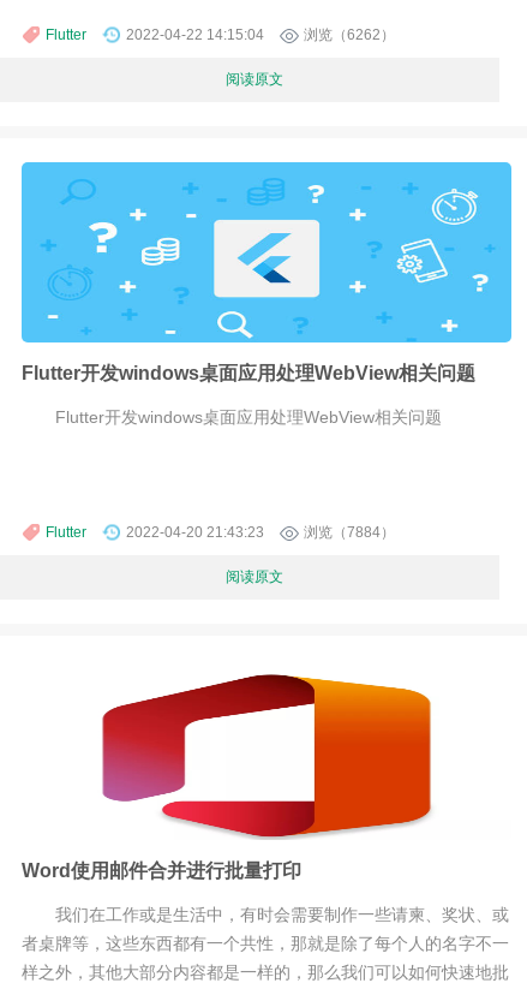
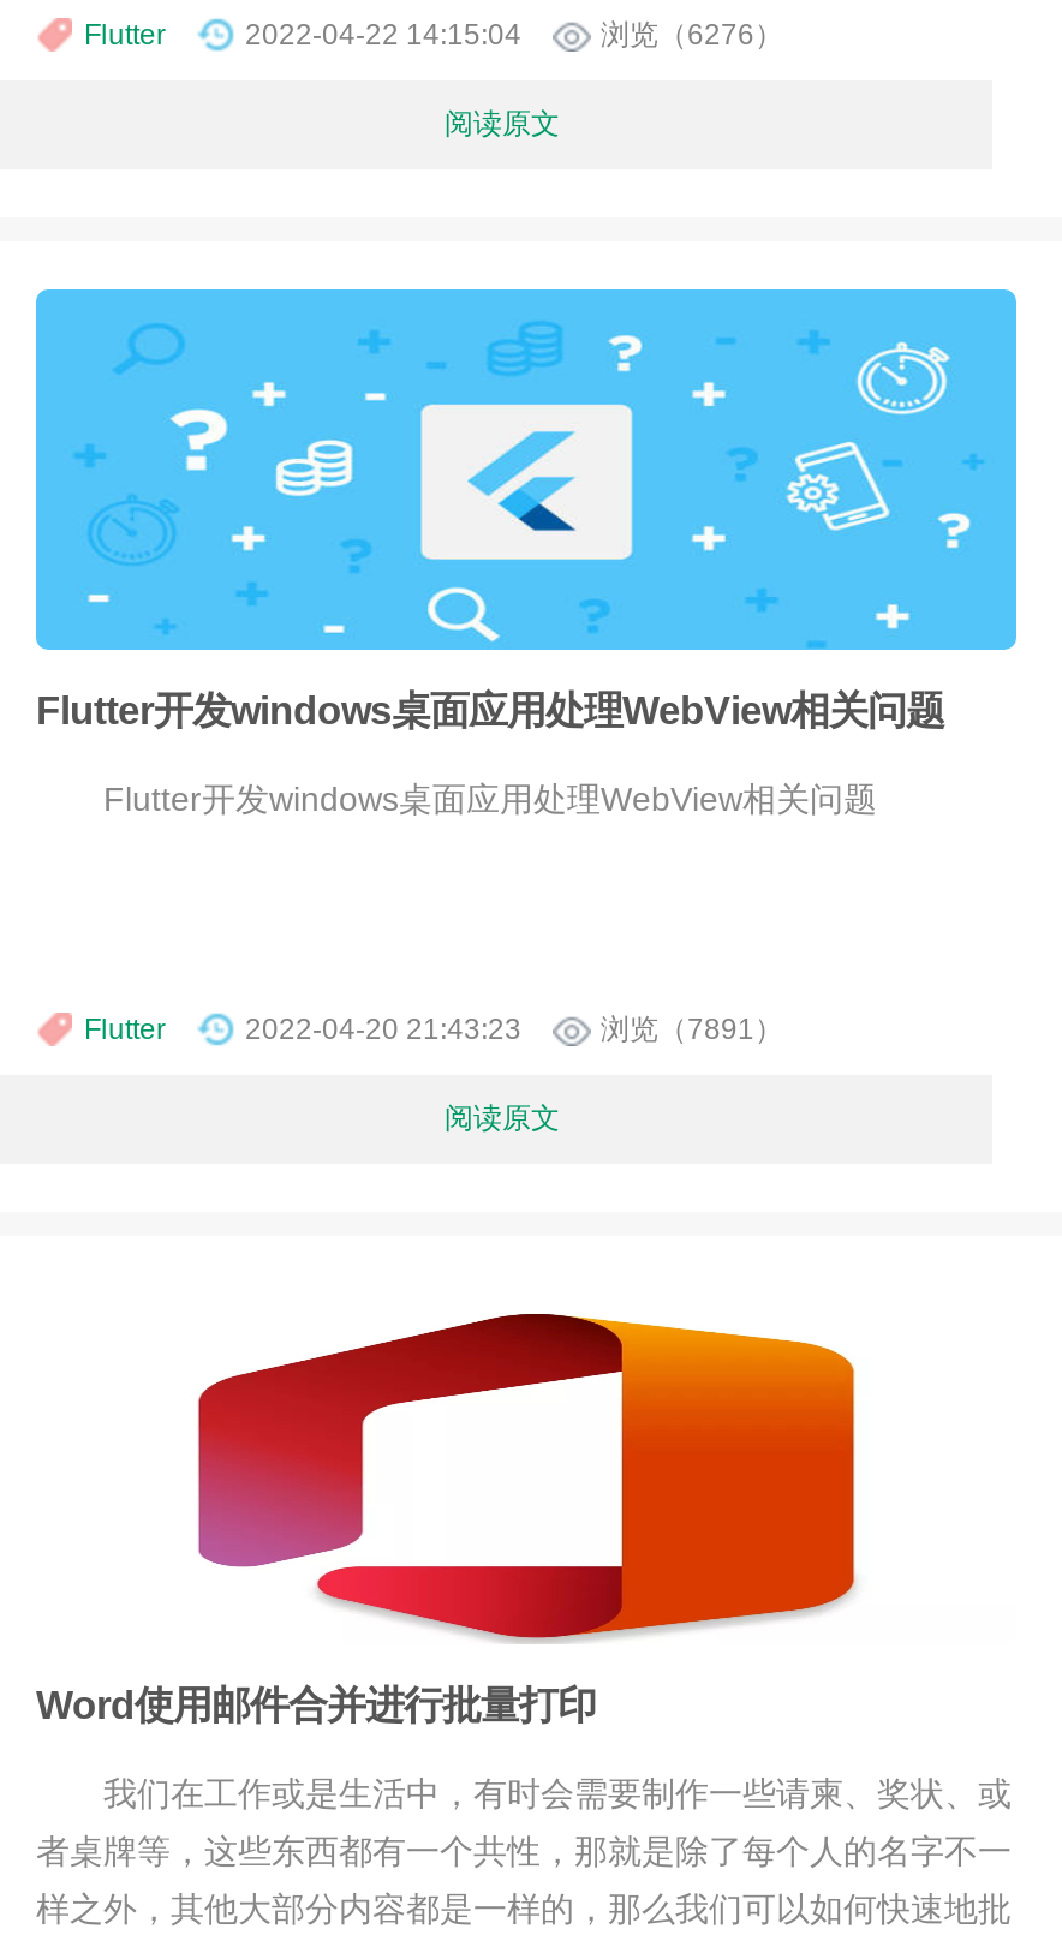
- 浏览（6262）
+ 浏览（6276）

- 浏览（7884）
+ 浏览（7891）
